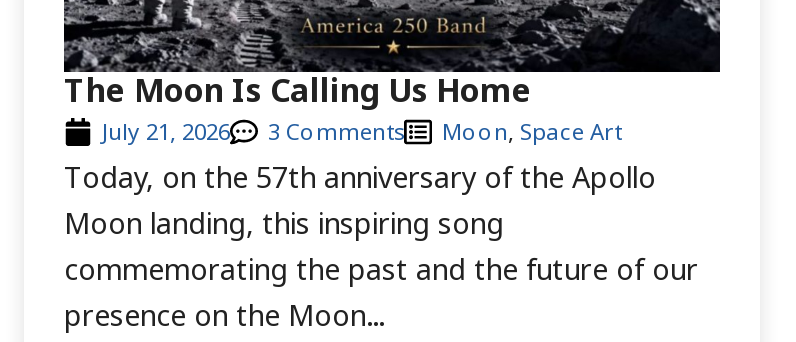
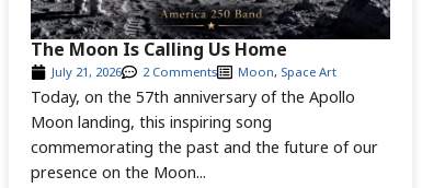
- July 21, 2026 3 Comments Moon, Space Art
+ July 21, 2026 2 Comments Moon, Space Art
